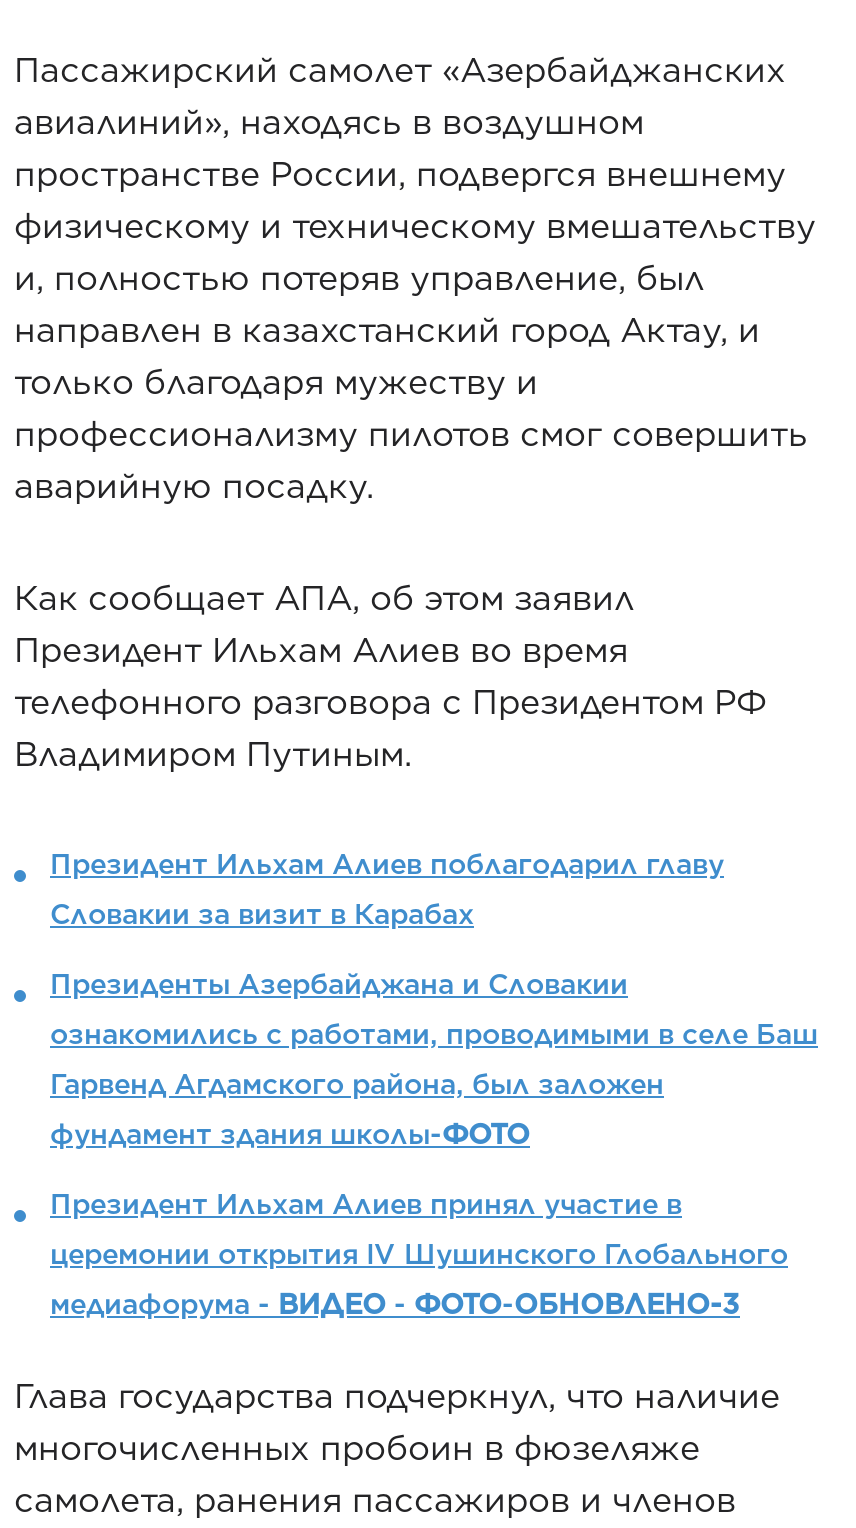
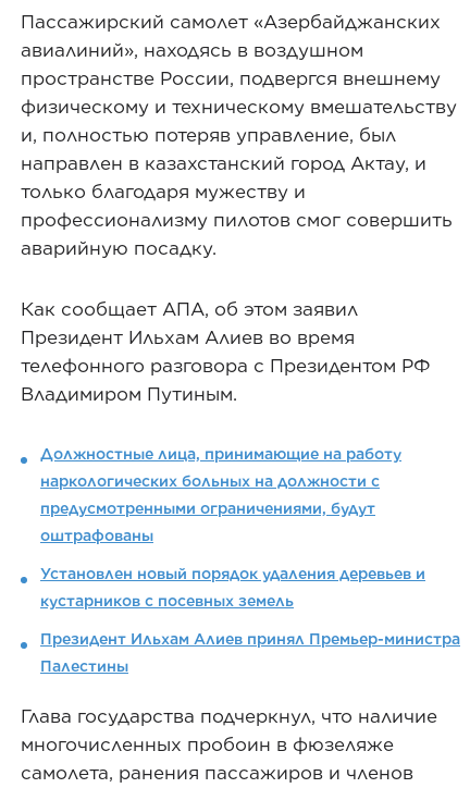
- Президент Ильхам Алиев поблагодарил главу
- Словакии за визит в Карабах
- Президенты Азербайджана и Словакии
- ознакомились с работами, проводимыми в селе Баш
- Гарвенд Агдамского района, был заложен
- фундамент здания школы-ФОТО
- Президент Ильхам Алиев принял участие в
- церемонии открытия IV Шушинского Глобального
- медиафорума - ВИДЕО - ФОТО-ОБНОВЛЕНО-3
+ Должностные лица, принимающие на работу
+ наркологических больных на должности с
+ предусмотренными ограничениями, будут
+ оштрафованы
+ Установлен новый порядок удаления деревьев и
+ кустарников с посевных земель
+ Президент Ильхам Алиев принял Премьер-министра
+ Палестины
